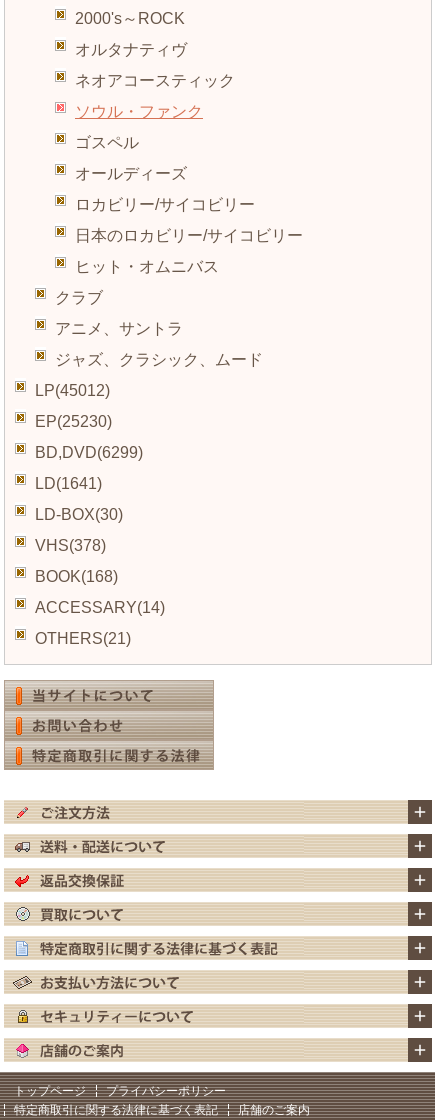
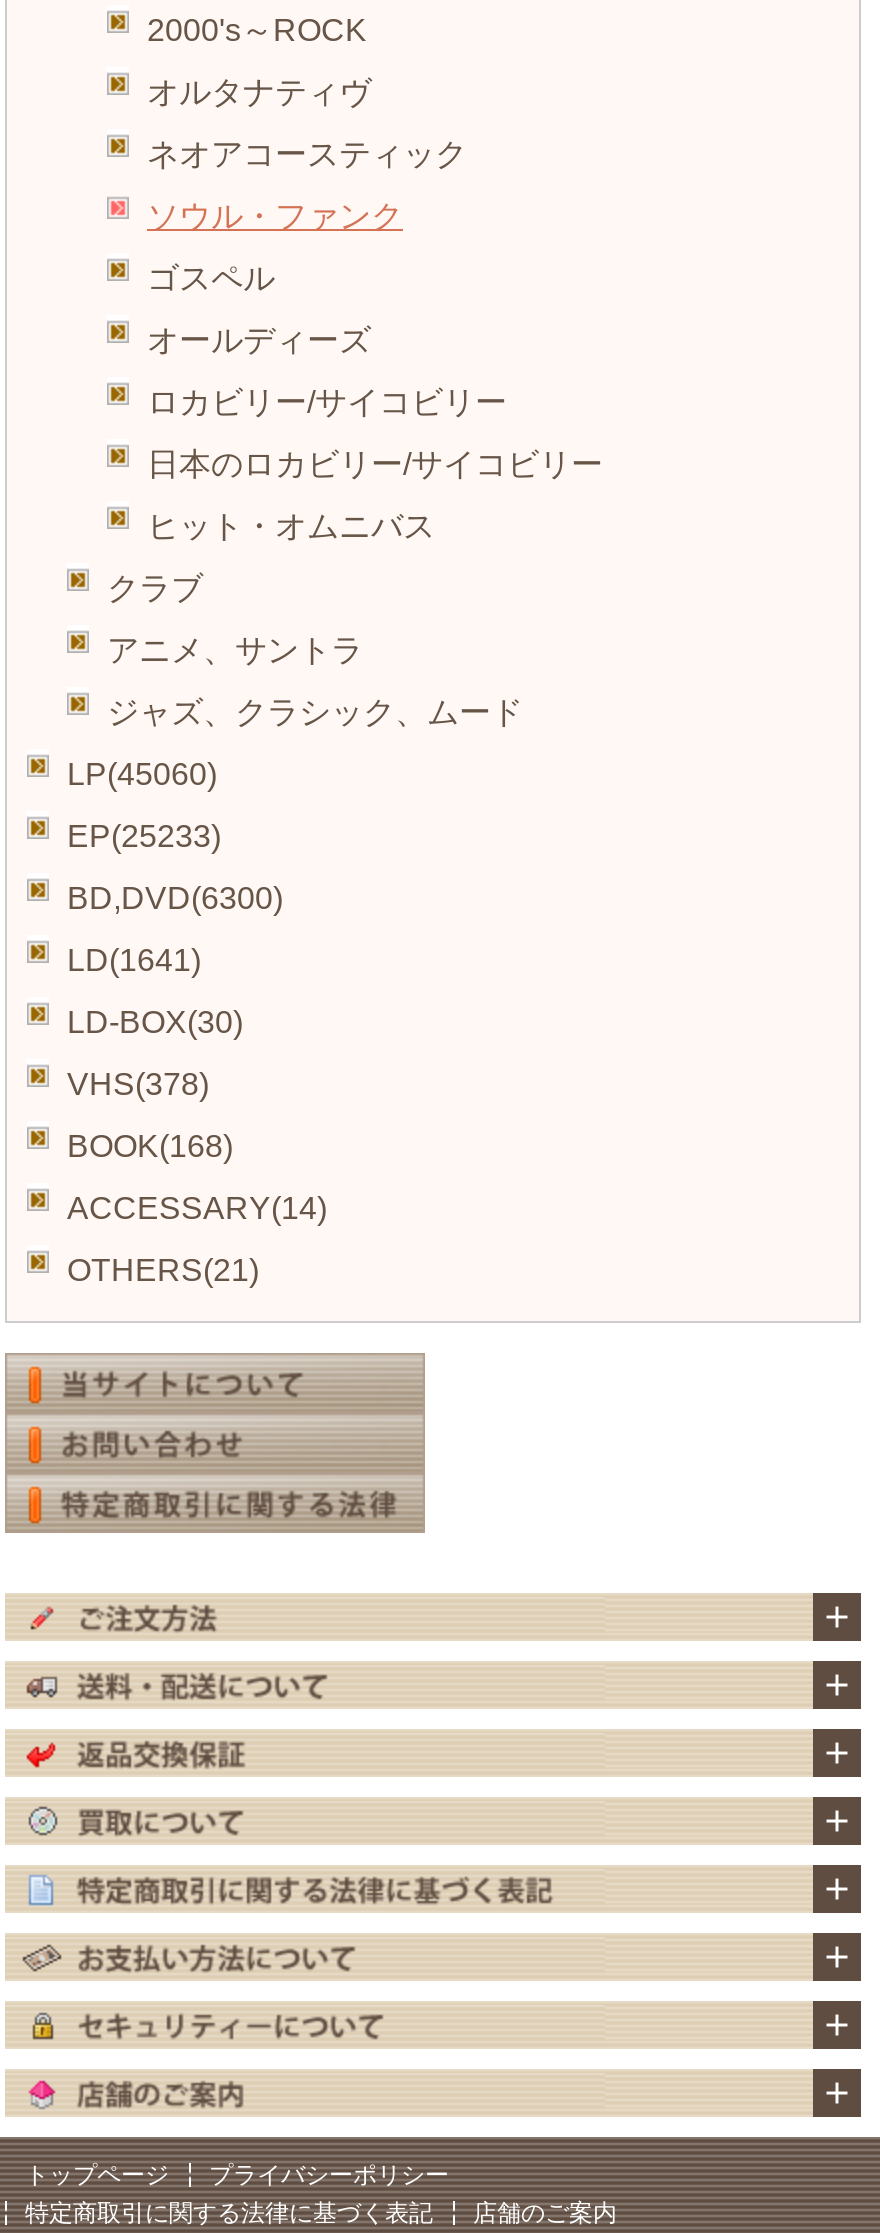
- LP(45012)
+ LP(45060)

- EP(25230)
+ EP(25233)

- BD,DVD(6299)
+ BD,DVD(6300)
